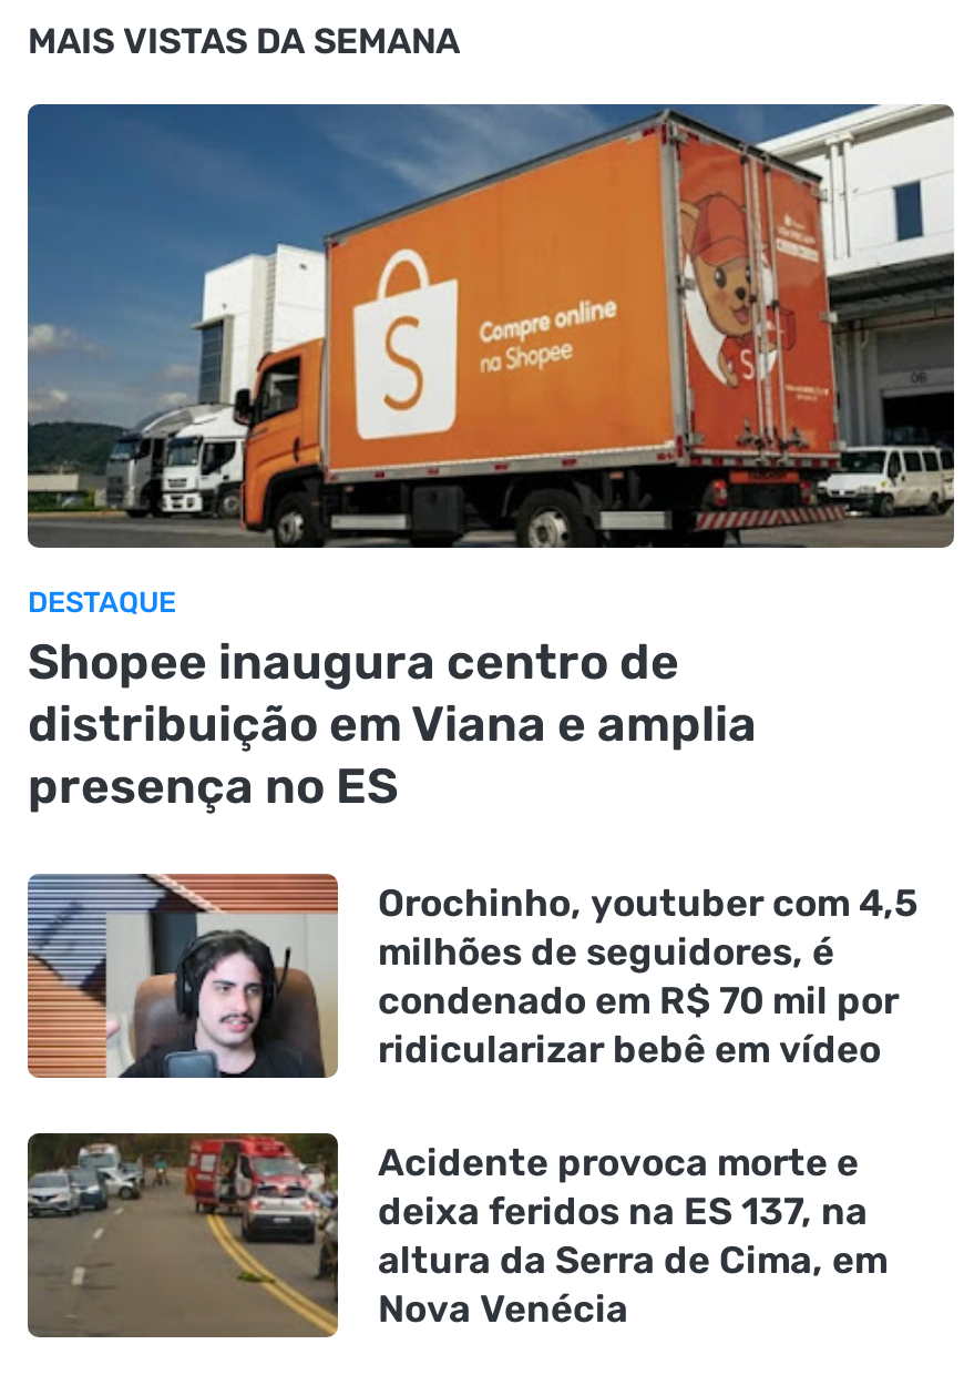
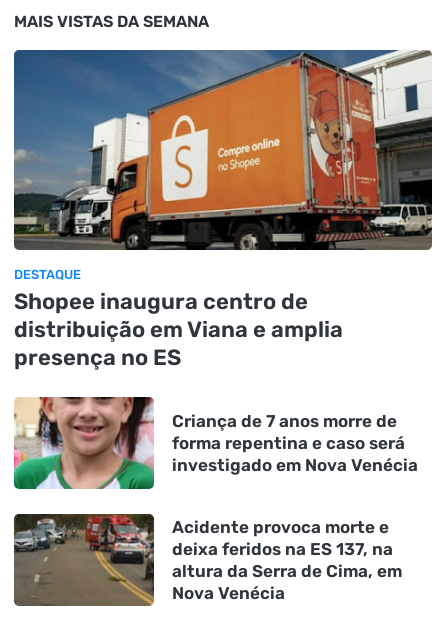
- [image]
- Orochinho, youtuber com 4,5
- milhões de seguidores, é
- condenado em R$ 70 mil por
- ridicularizar bebê em vídeo
+ [image]
+ Criança de 7 anos morre de
+ forma repentina e caso será
+ investigado em Nova Venécia
